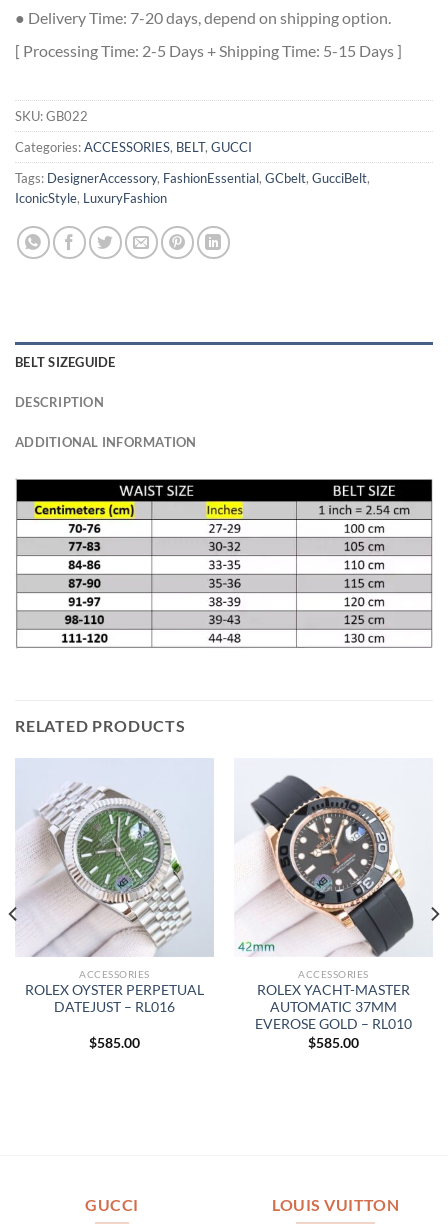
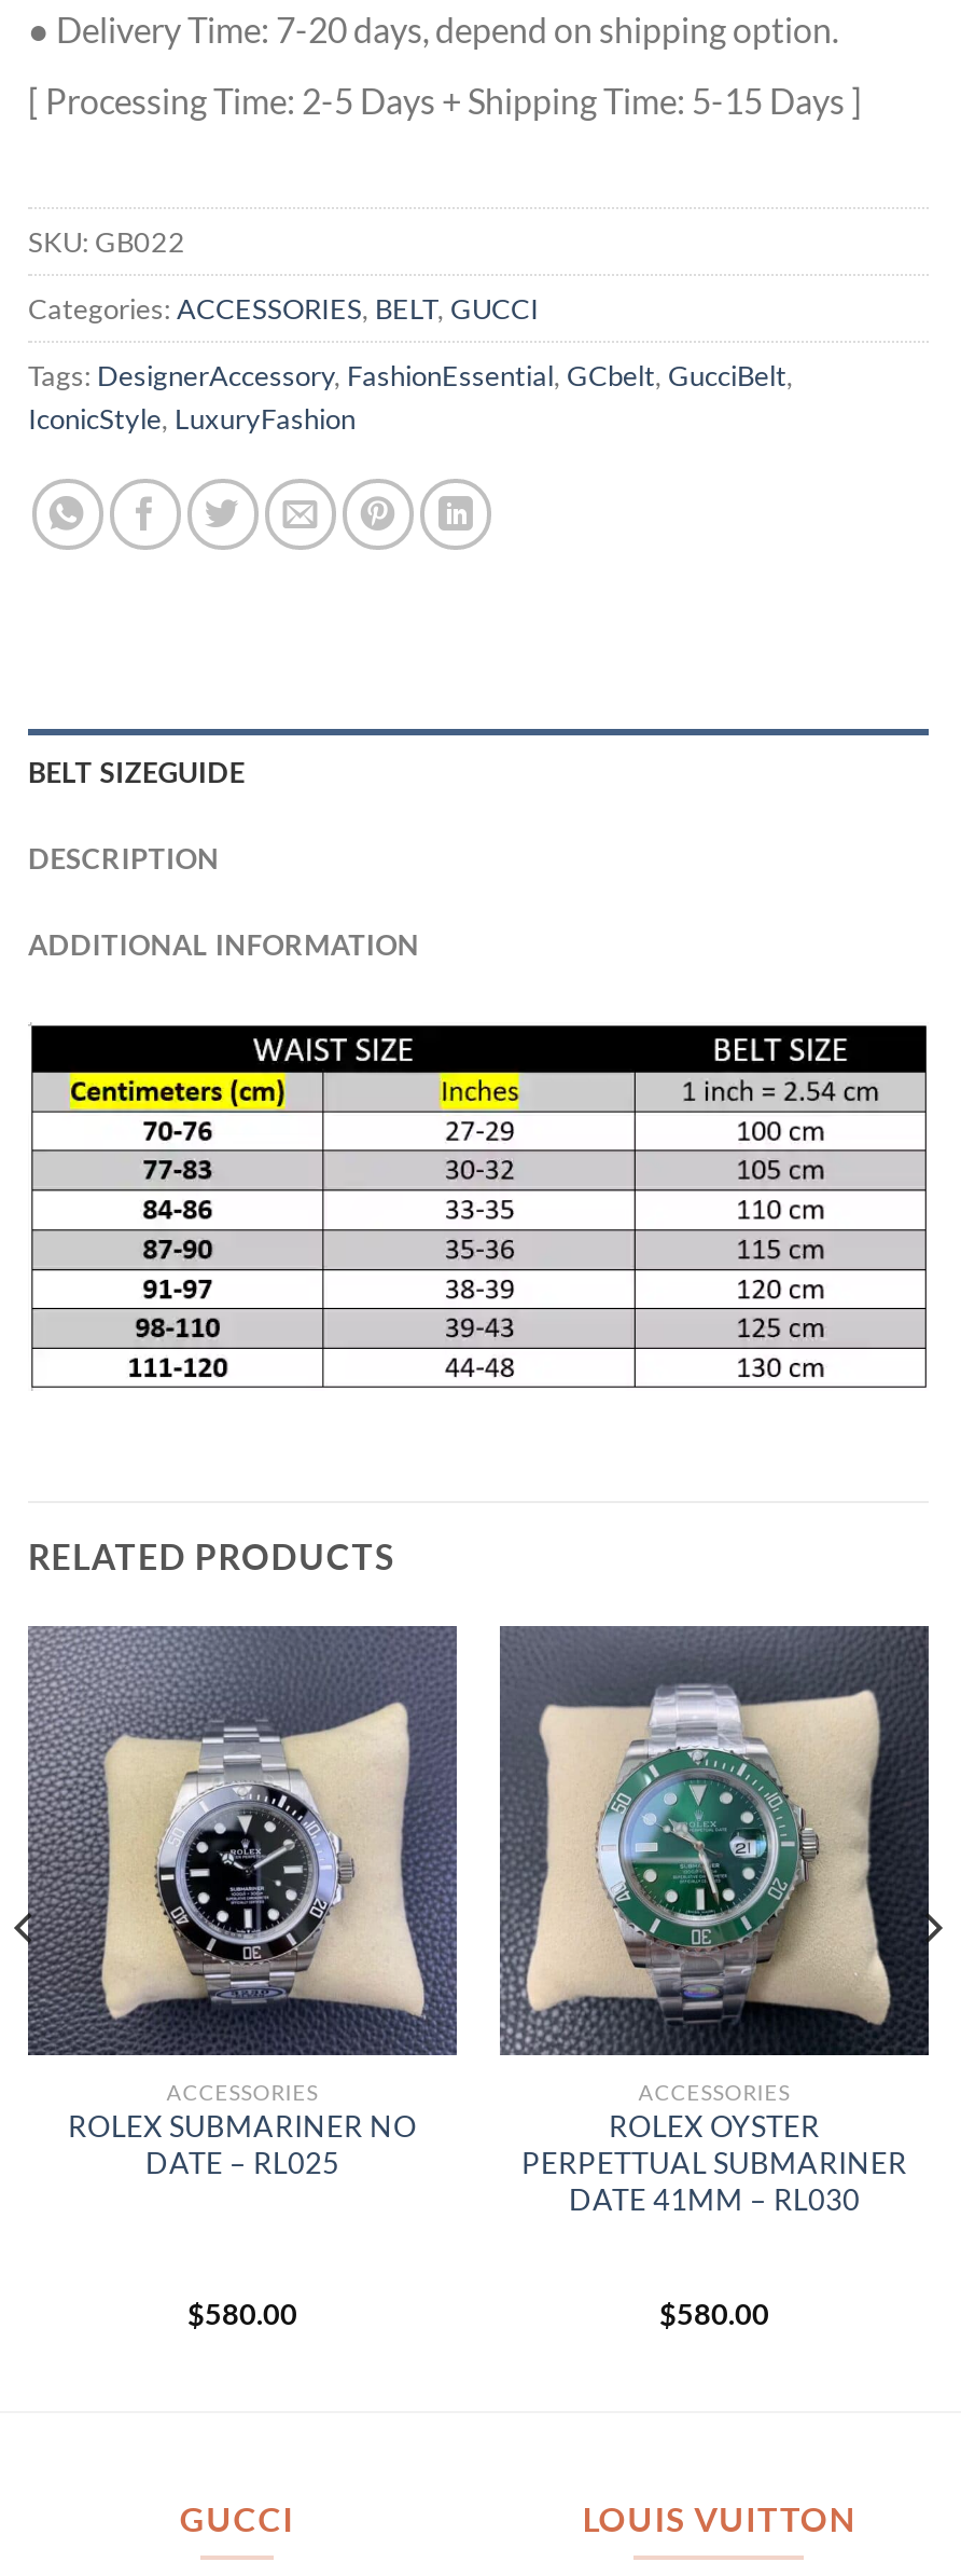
- [image]
- ROLEX OYSTER PERPETUAL
- DATEJUST – RL016
+ [image]
+ ROLEX SUBMARINER NO
+ DATE – RL025

- [image]
- ROLEX YACHT-MASTER
- AUTOMATIC 37MM
- EVEROSE GOLD – RL010
- $585.00
+ [image]
+ ROLEX OYSTER
+ PERPETTUAL SUBMARINER
+ DATE 41MM – RL030
+ $580.00

- $585.00
+ $580.00
